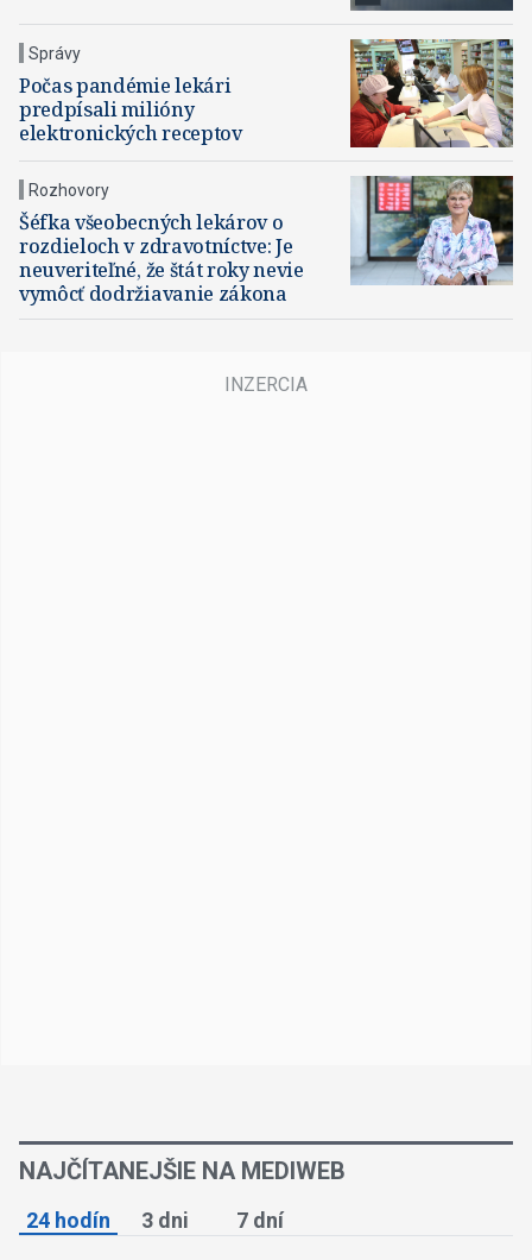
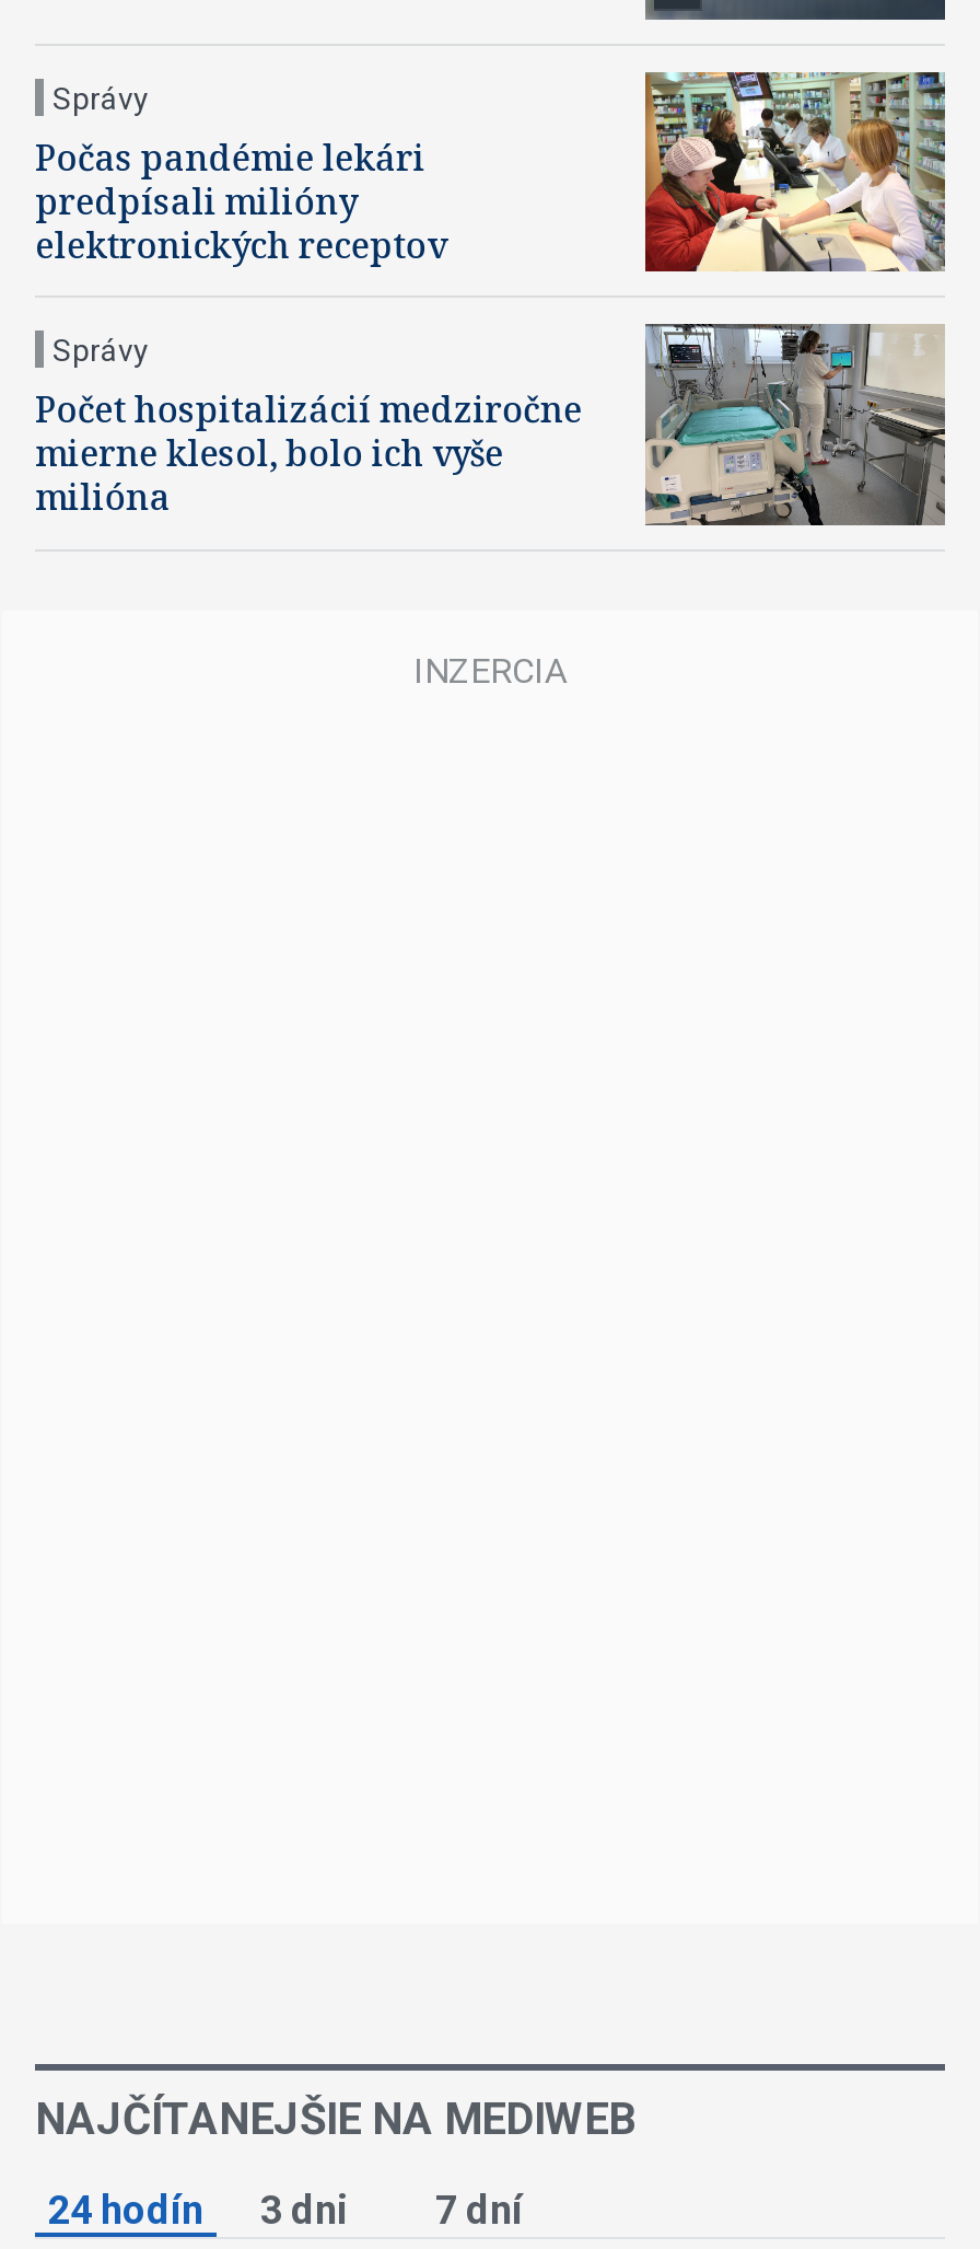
- [image]
- Šéfka všeobecných lekárov o
- rozdieloch v zdravotníctve: Je
- neuveriteľné, že štát roky nevie
- vymôcť dodržiavanie zákona
+ [image]
+ Počet hospitalizácií medziročne
+ mierne klesol, bolo ich vyše
+ milióna

- Rozhovory
+ Správy
